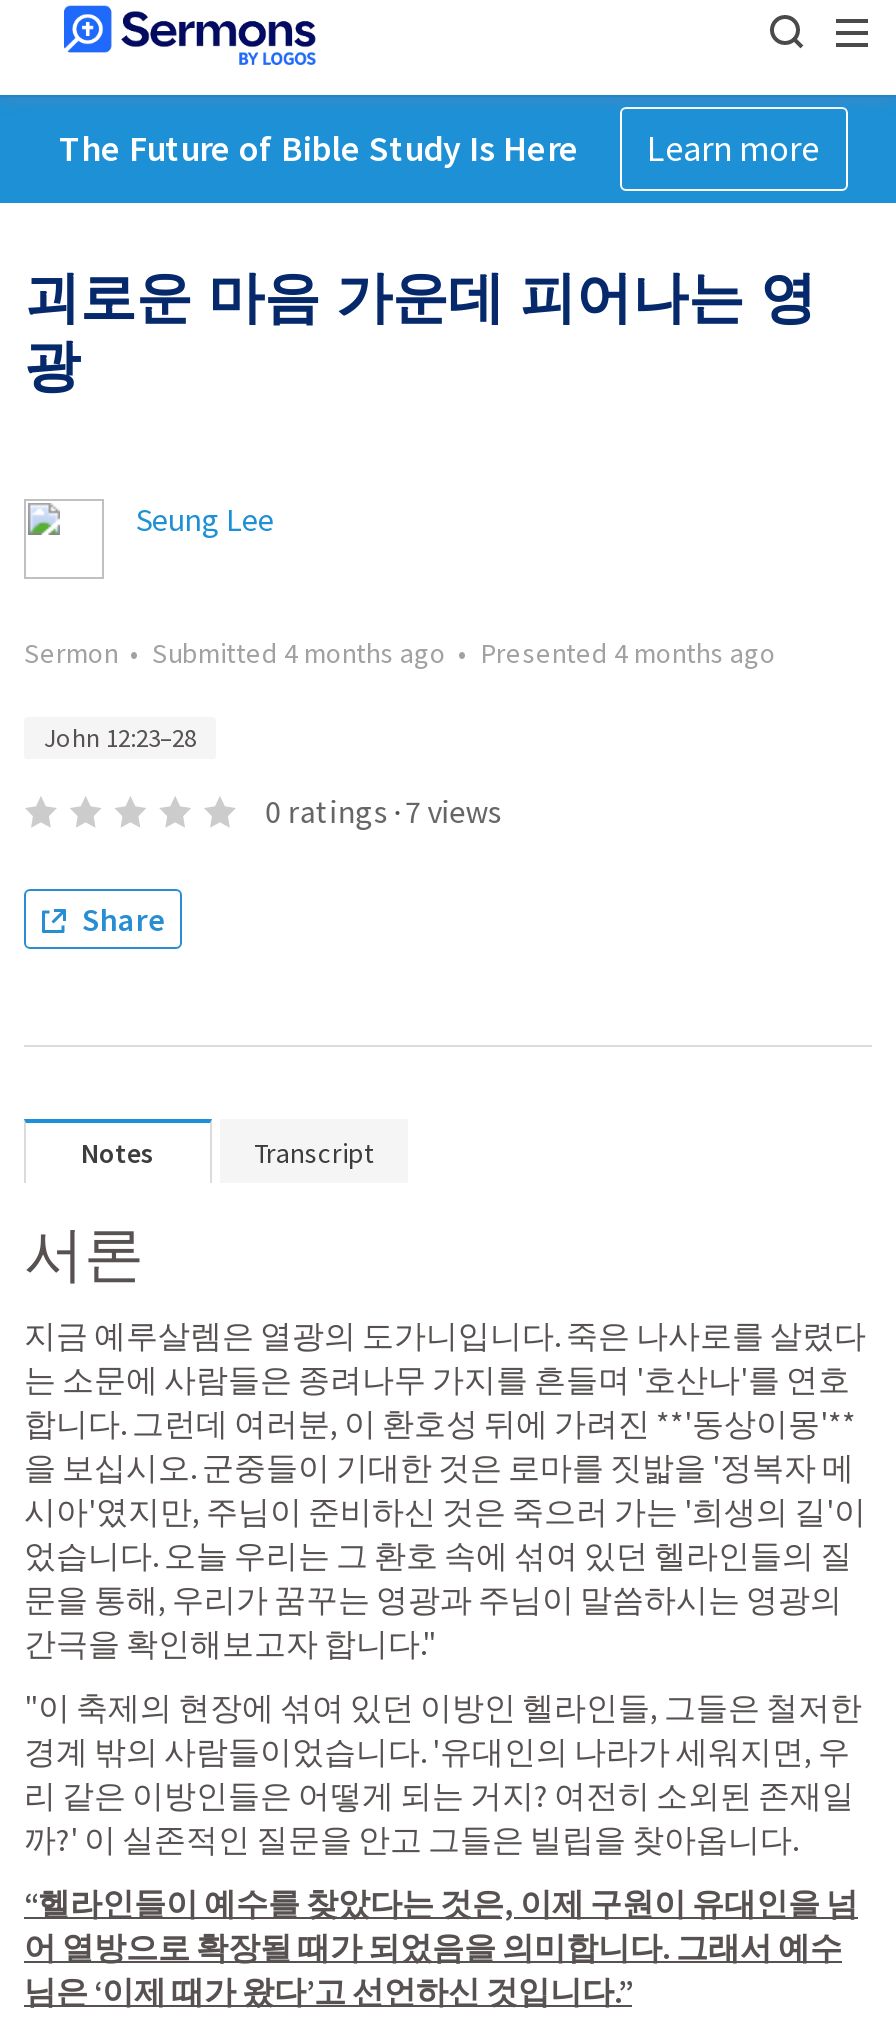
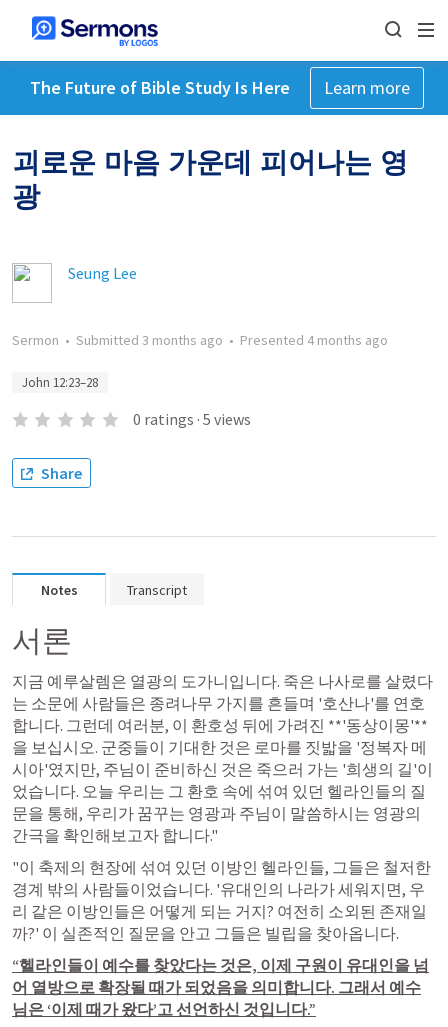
- Sermon • Submitted 4 months ago • Presented 4 months ago
+ Sermon • Submitted 3 months ago • Presented 4 months ago

- 0 ratings · 7 views
+ 0 ratings · 5 views
